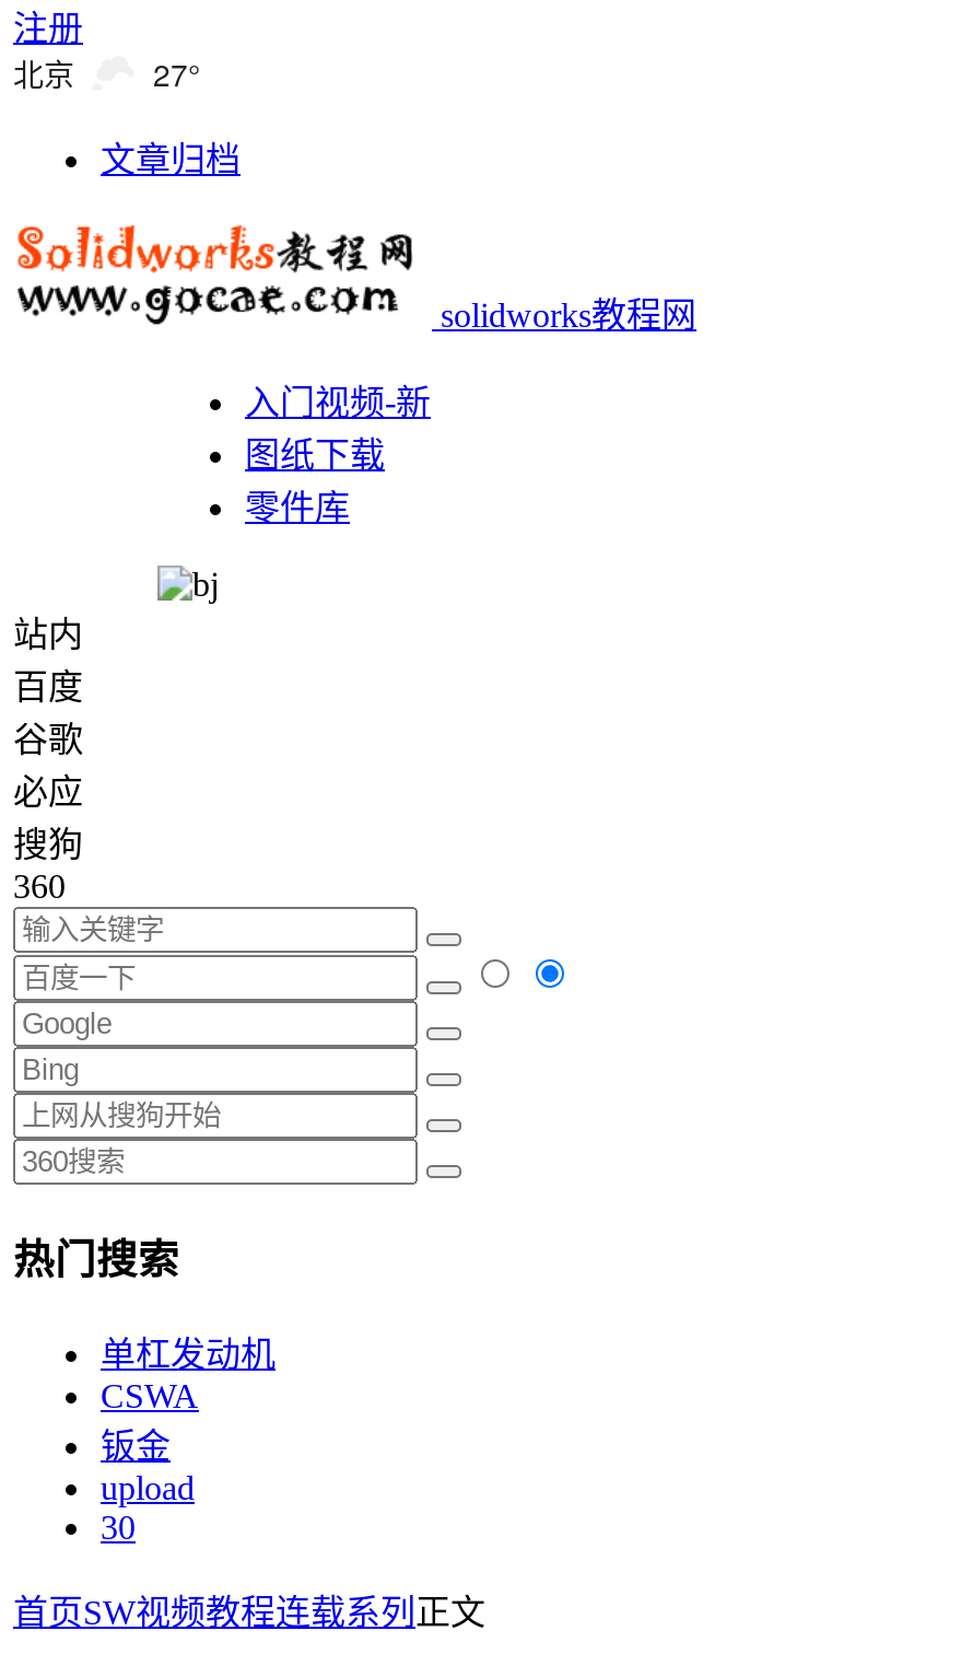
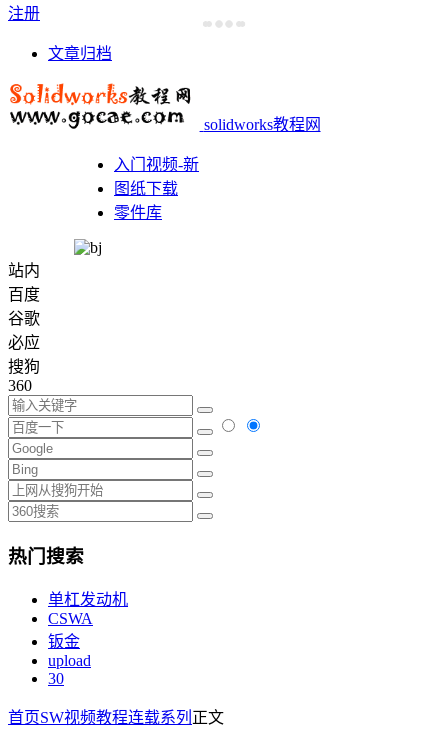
- 北京
- 27°
